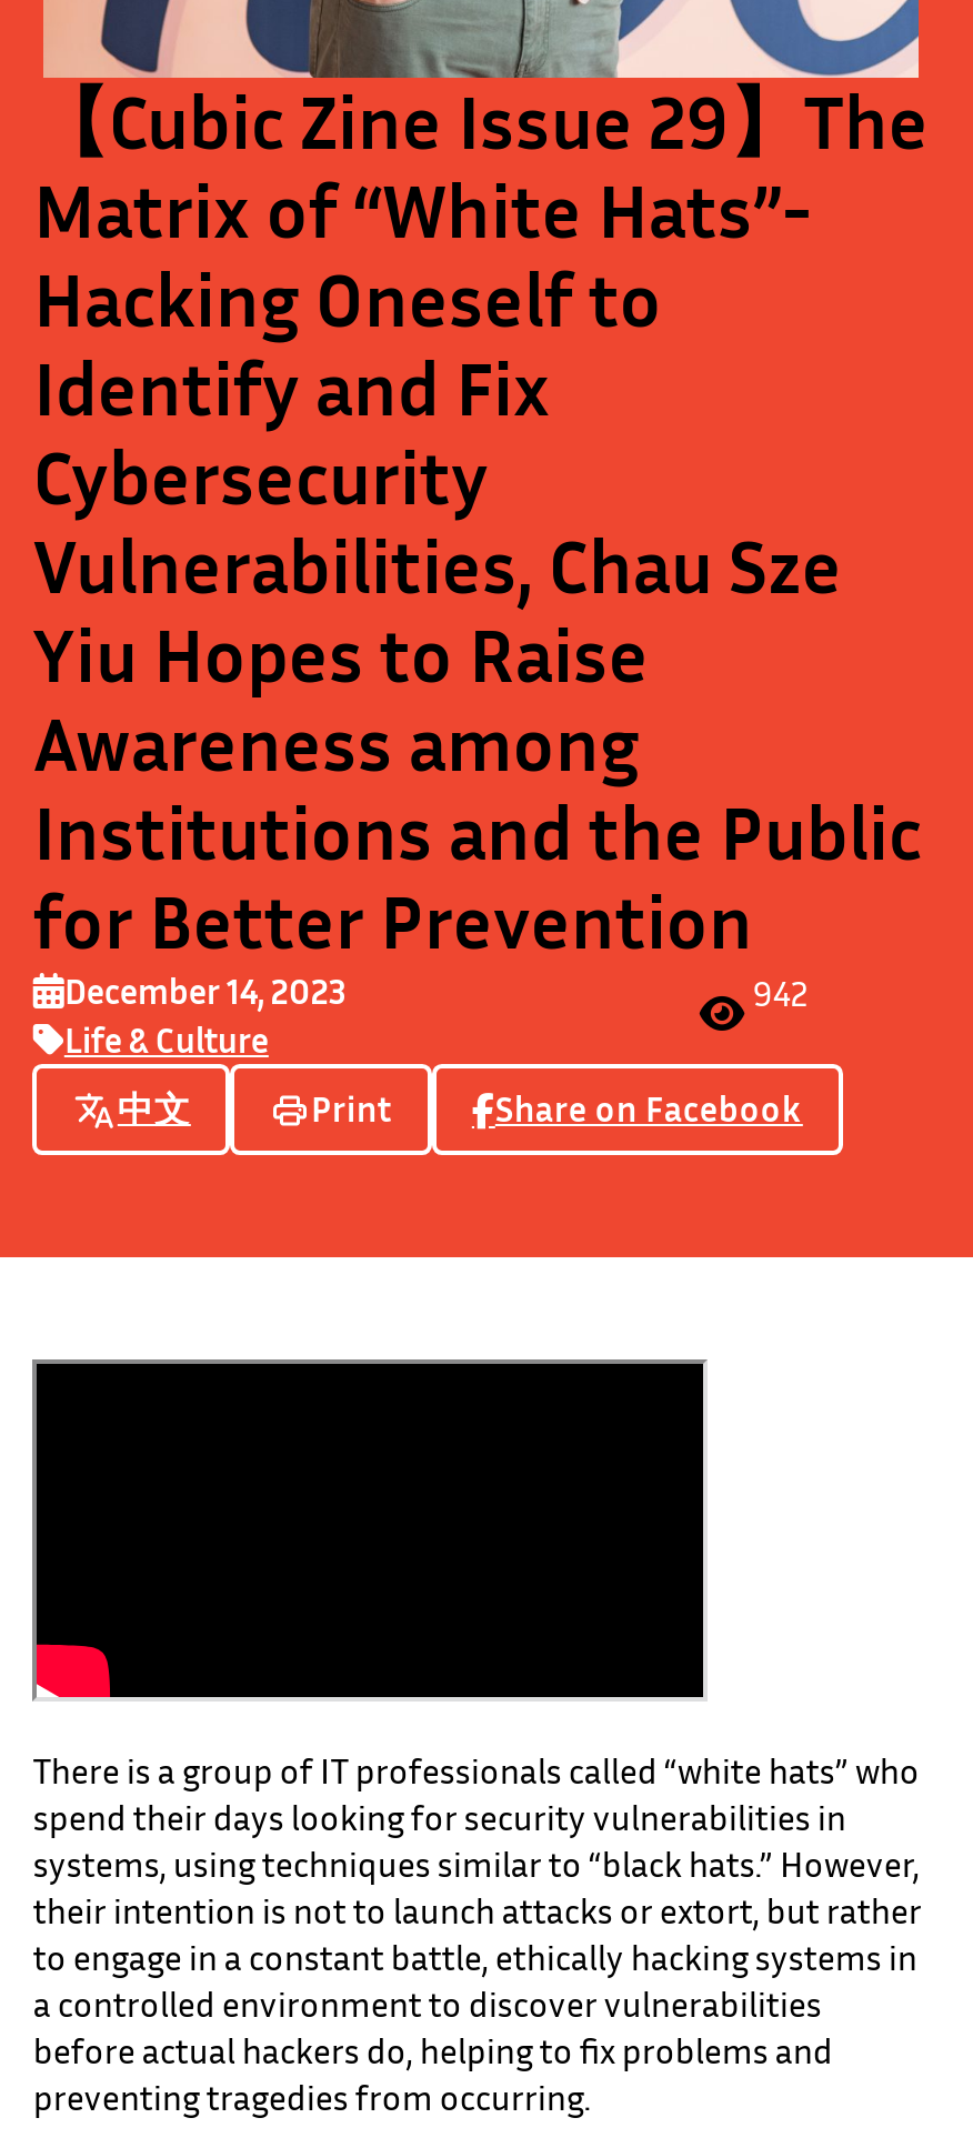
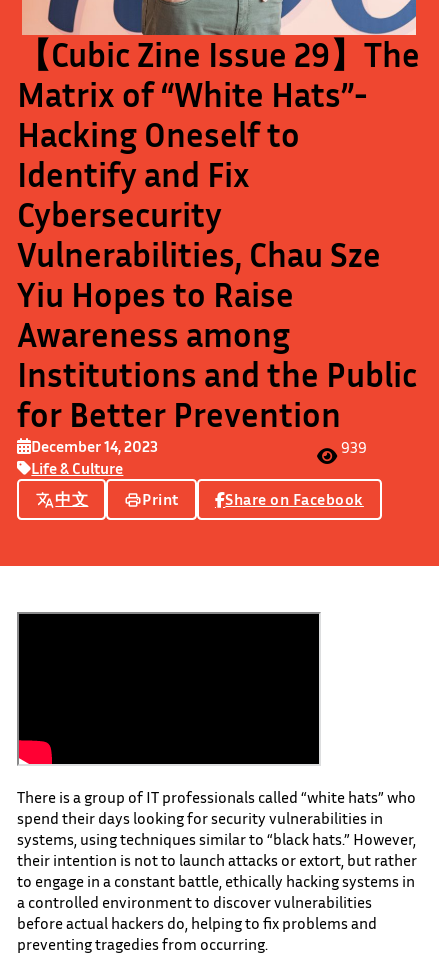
- 942
+ 939
